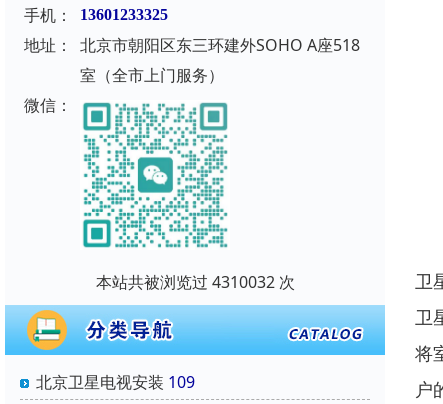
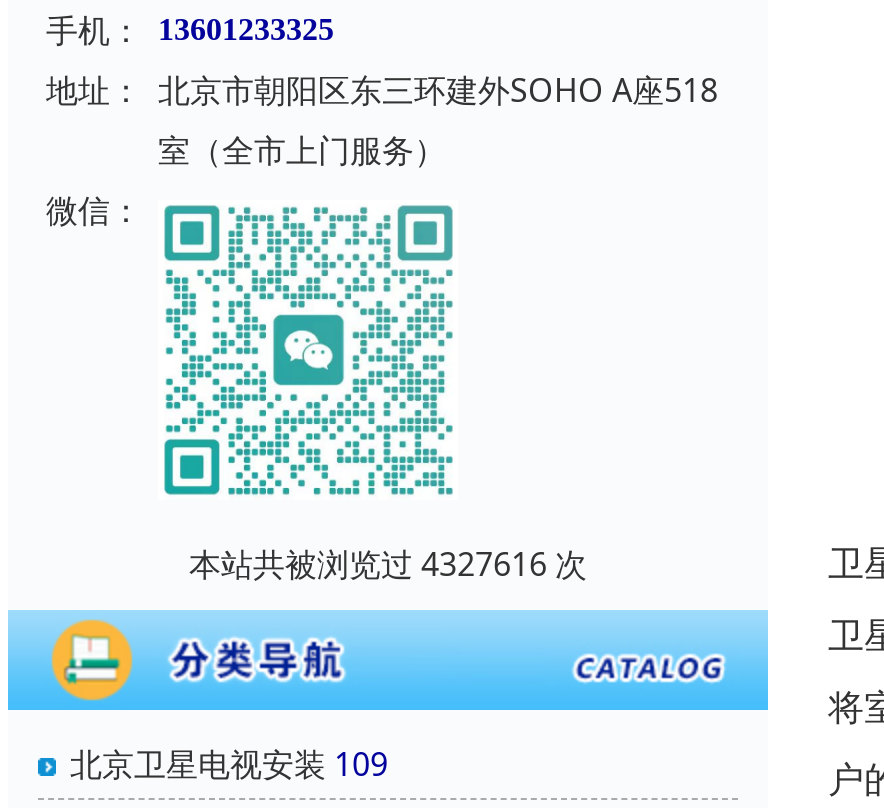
- 本站共被浏览过 4310032 次
+ 本站共被浏览过 4327616 次
